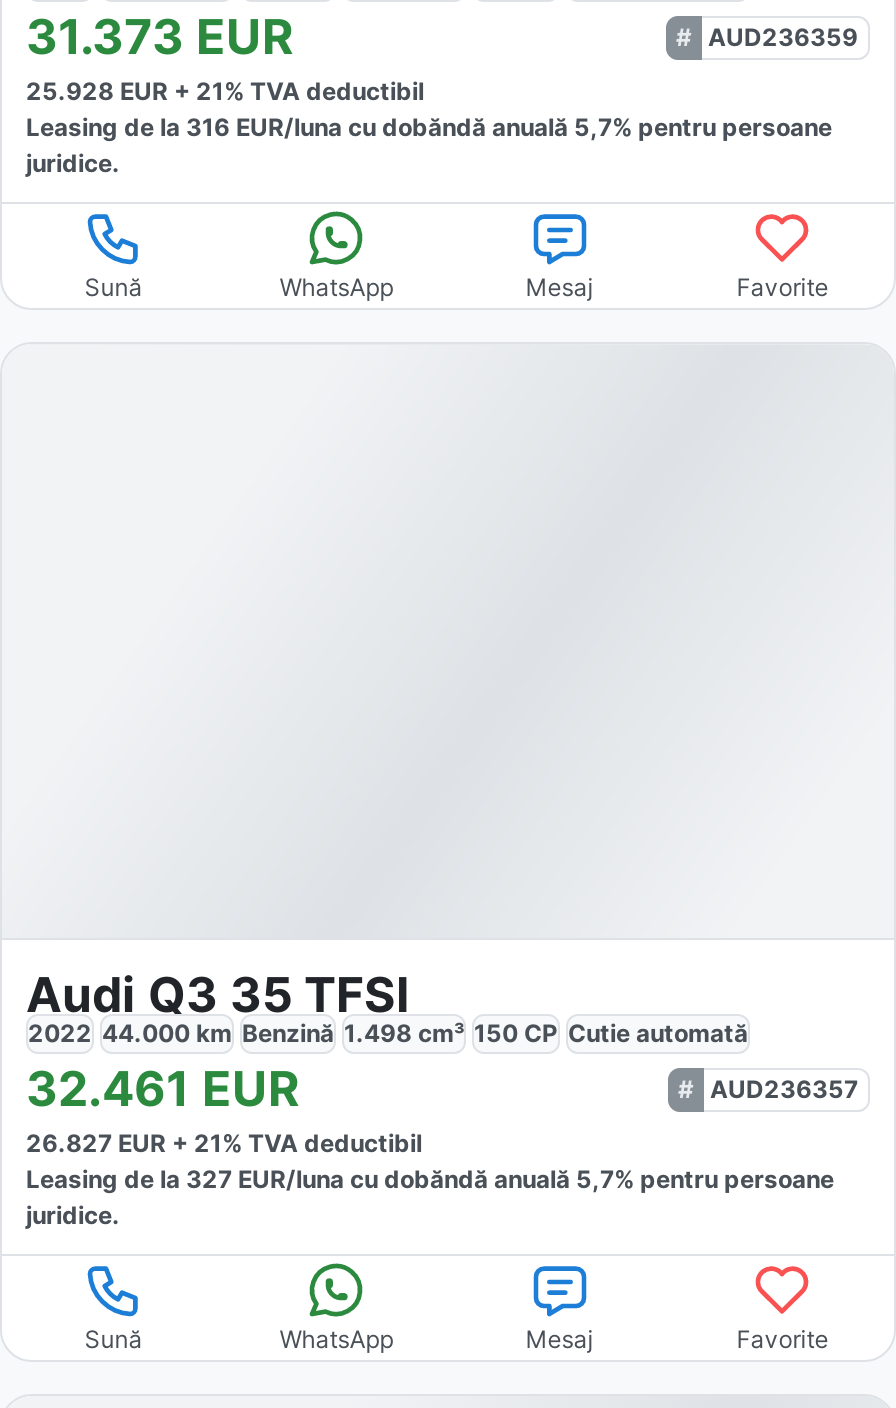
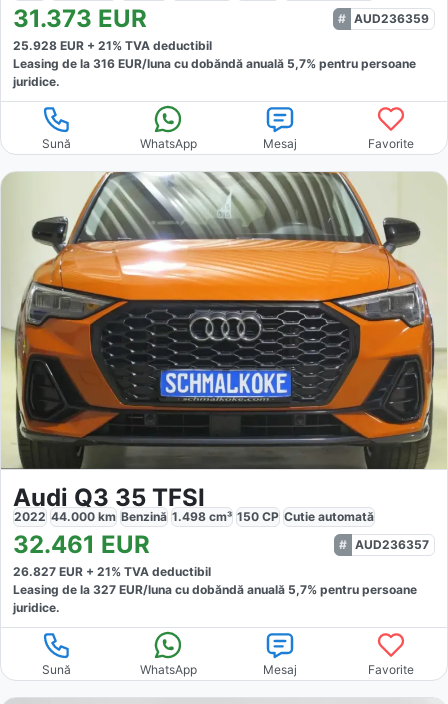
+ [image]
